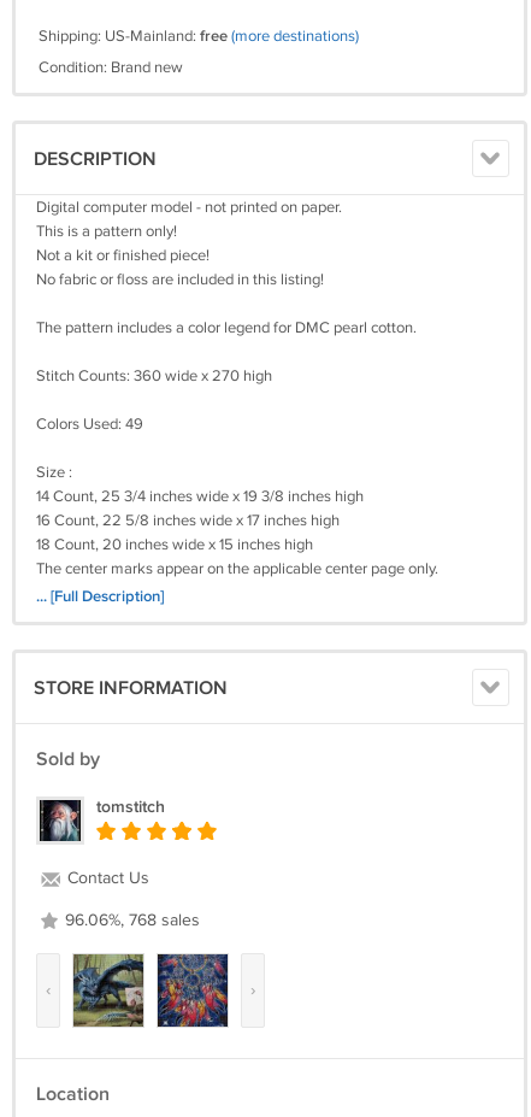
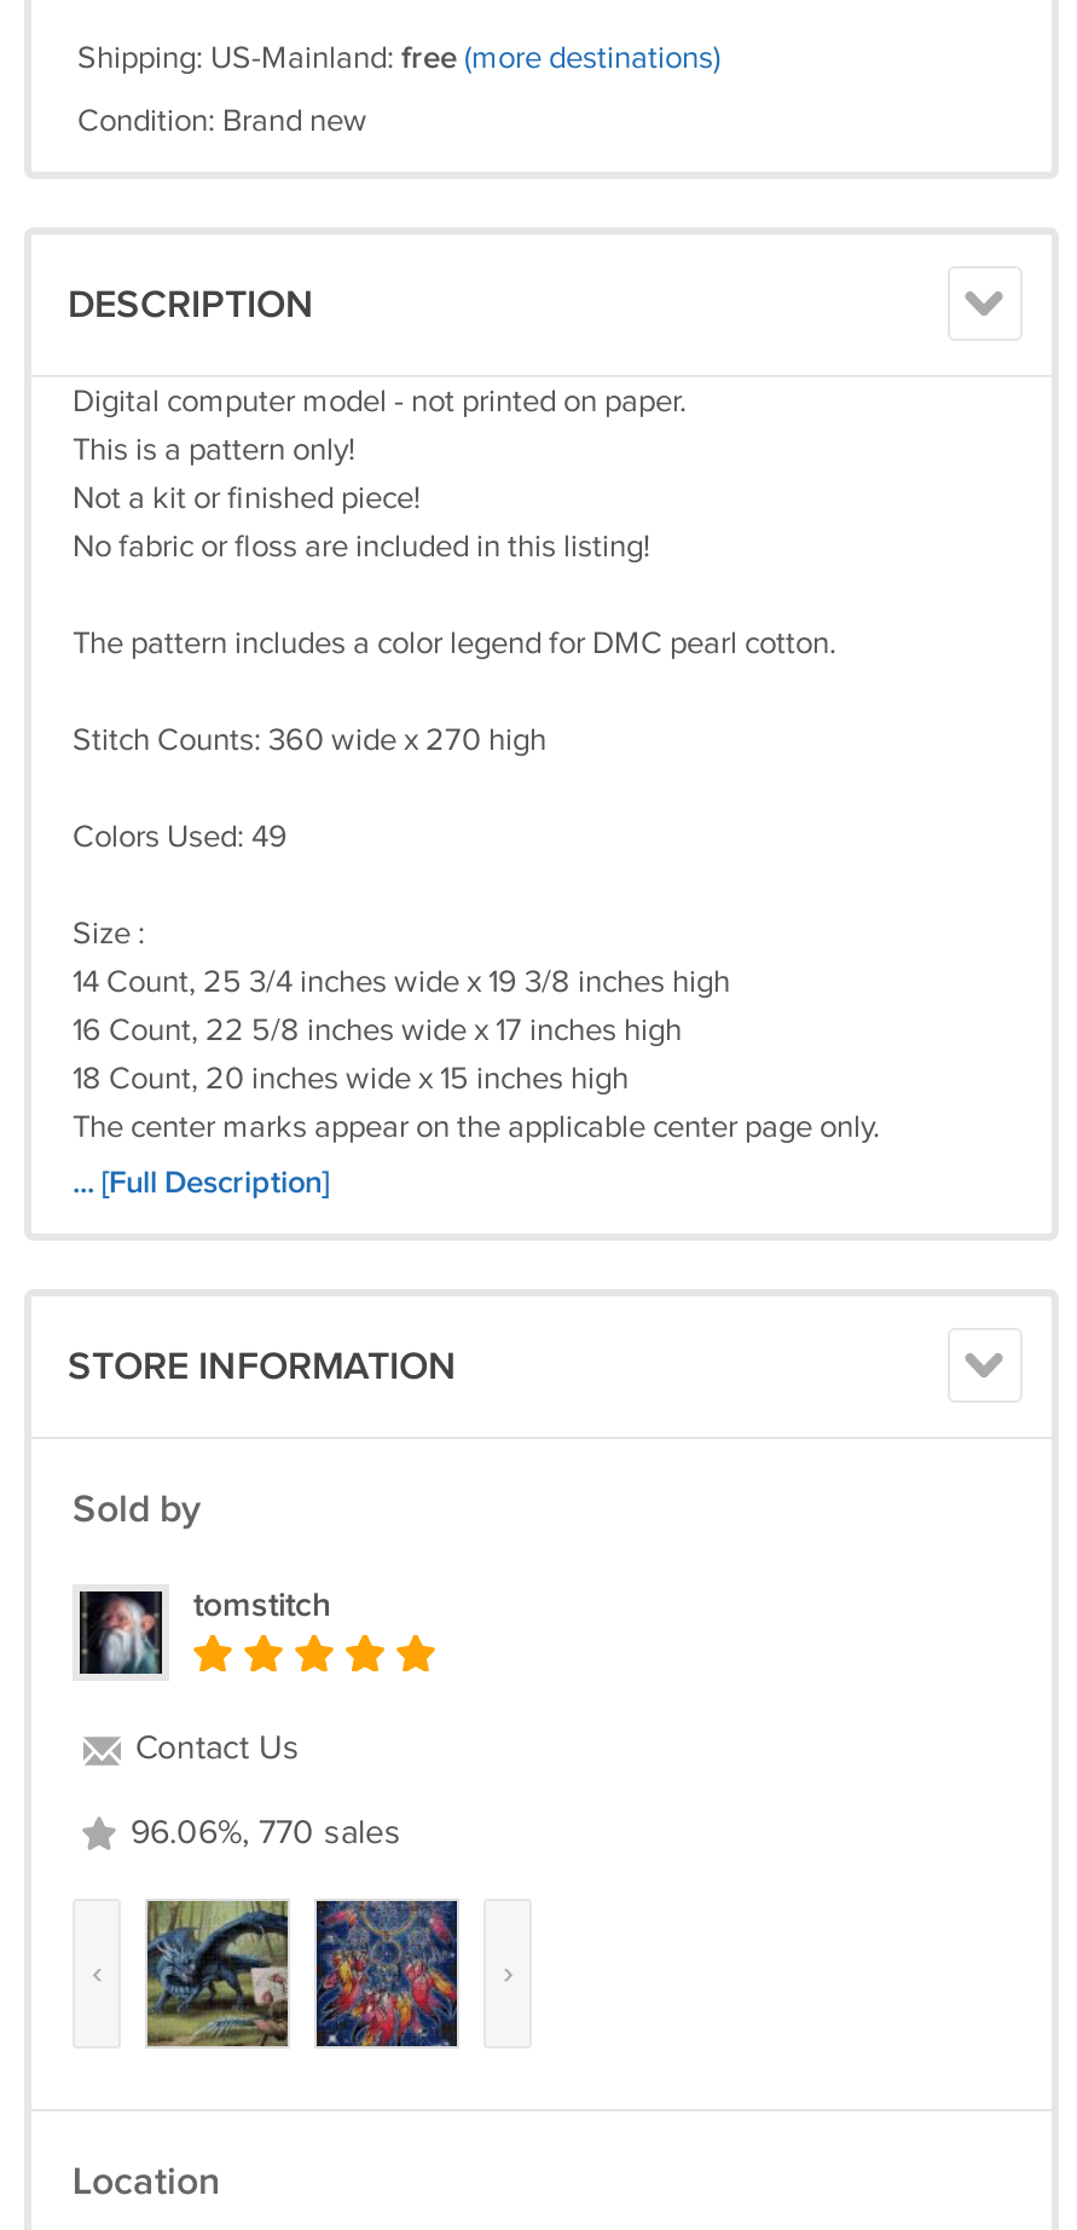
- 96.06%, 768 sales
+ 96.06%, 770 sales
